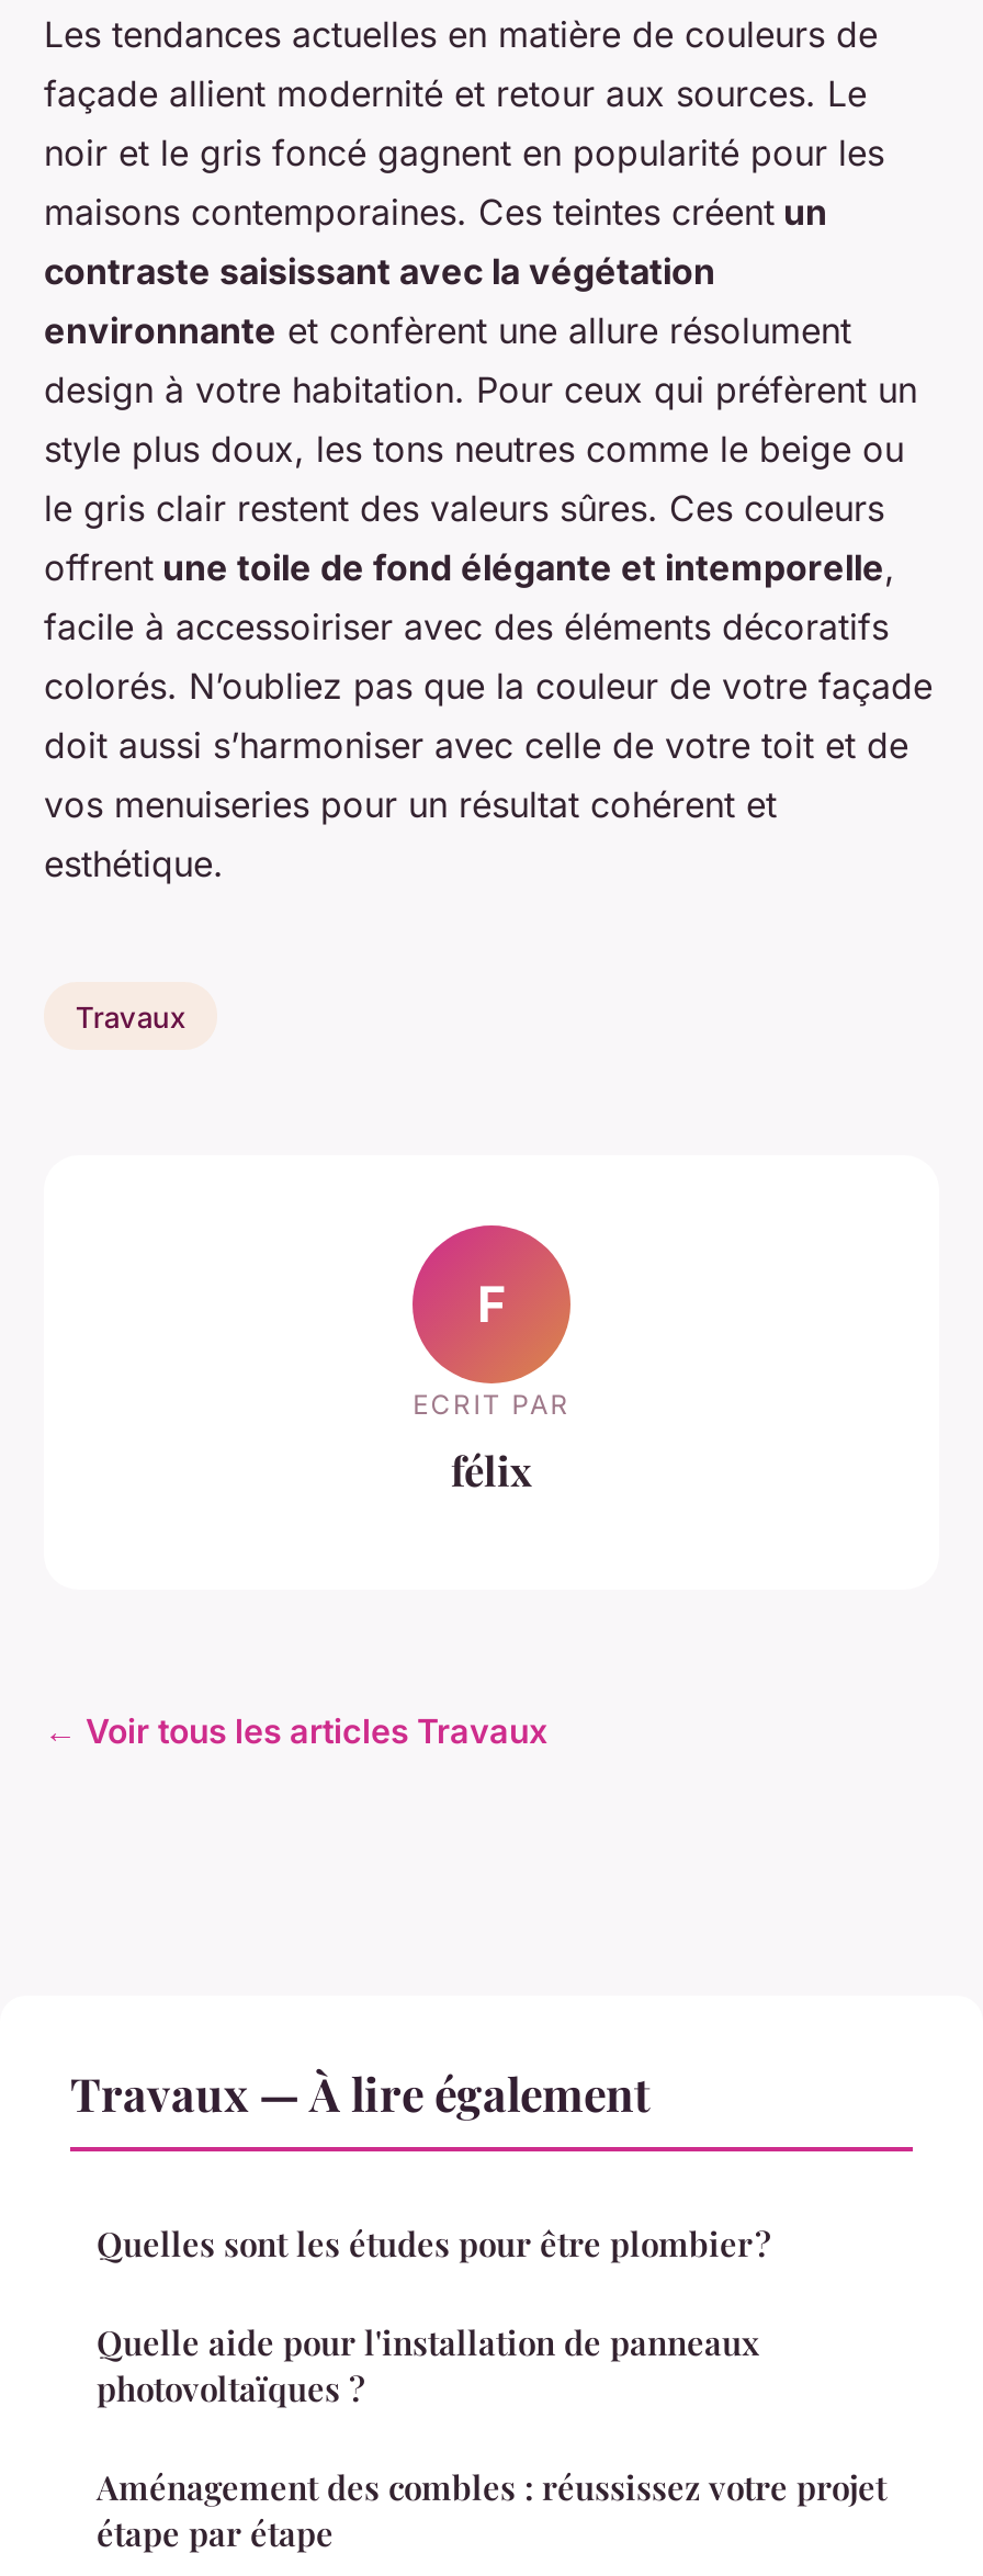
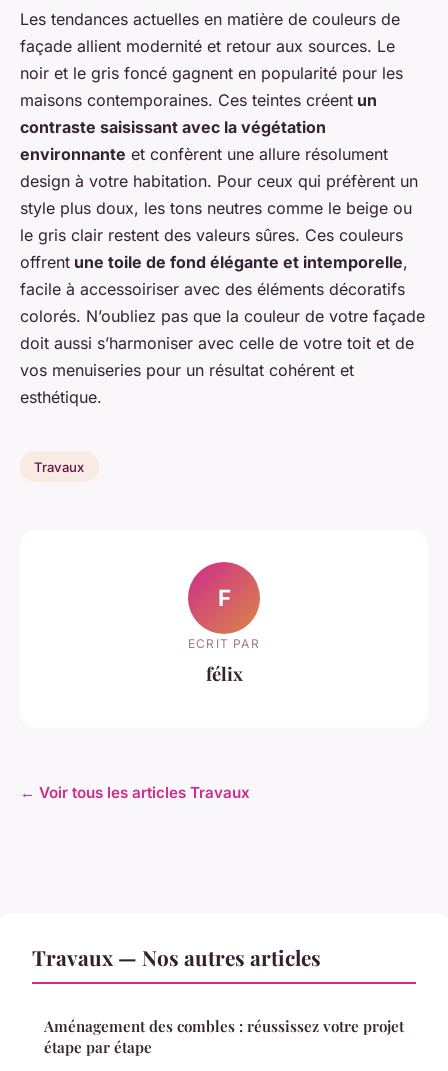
- Travaux — À lire également
- Quelles sont les études pour être plombier ?
- Quelle aide pour l'installation de panneaux
- photovoltaïques ?
+ Travaux — Nos autres articles
